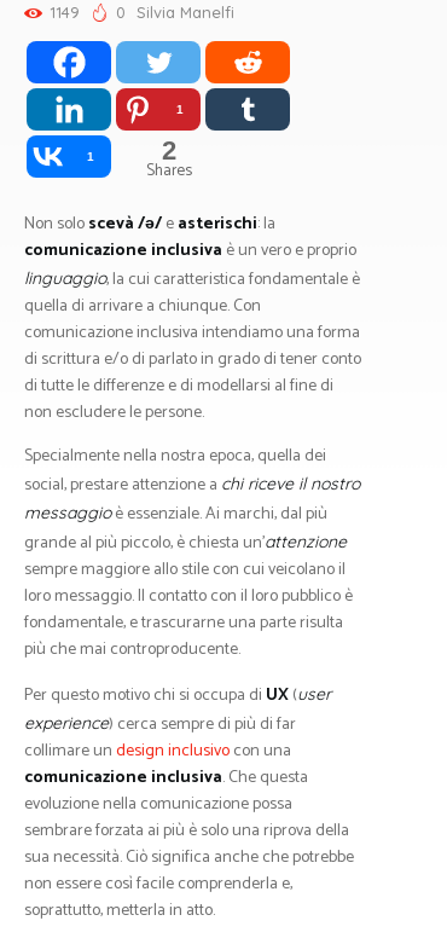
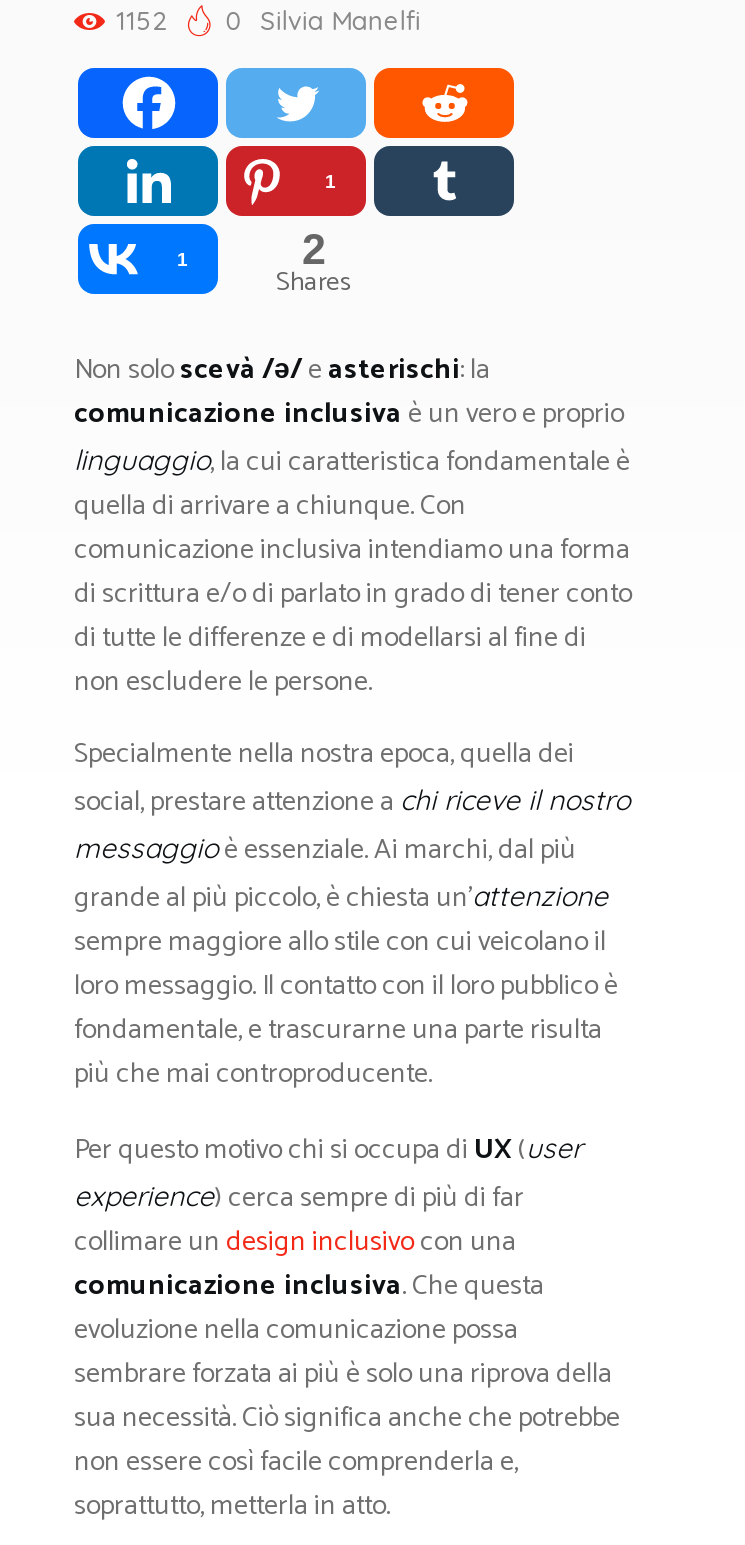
- 1149 0 Silvia Manelfi
+ 1152 0 Silvia Manelfi
